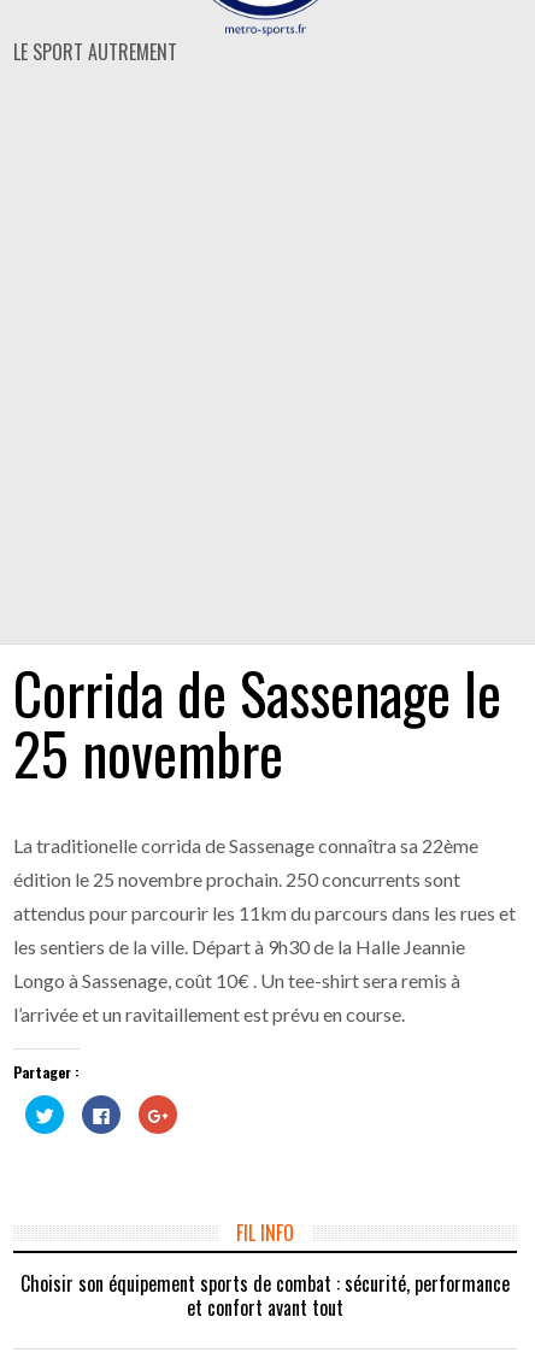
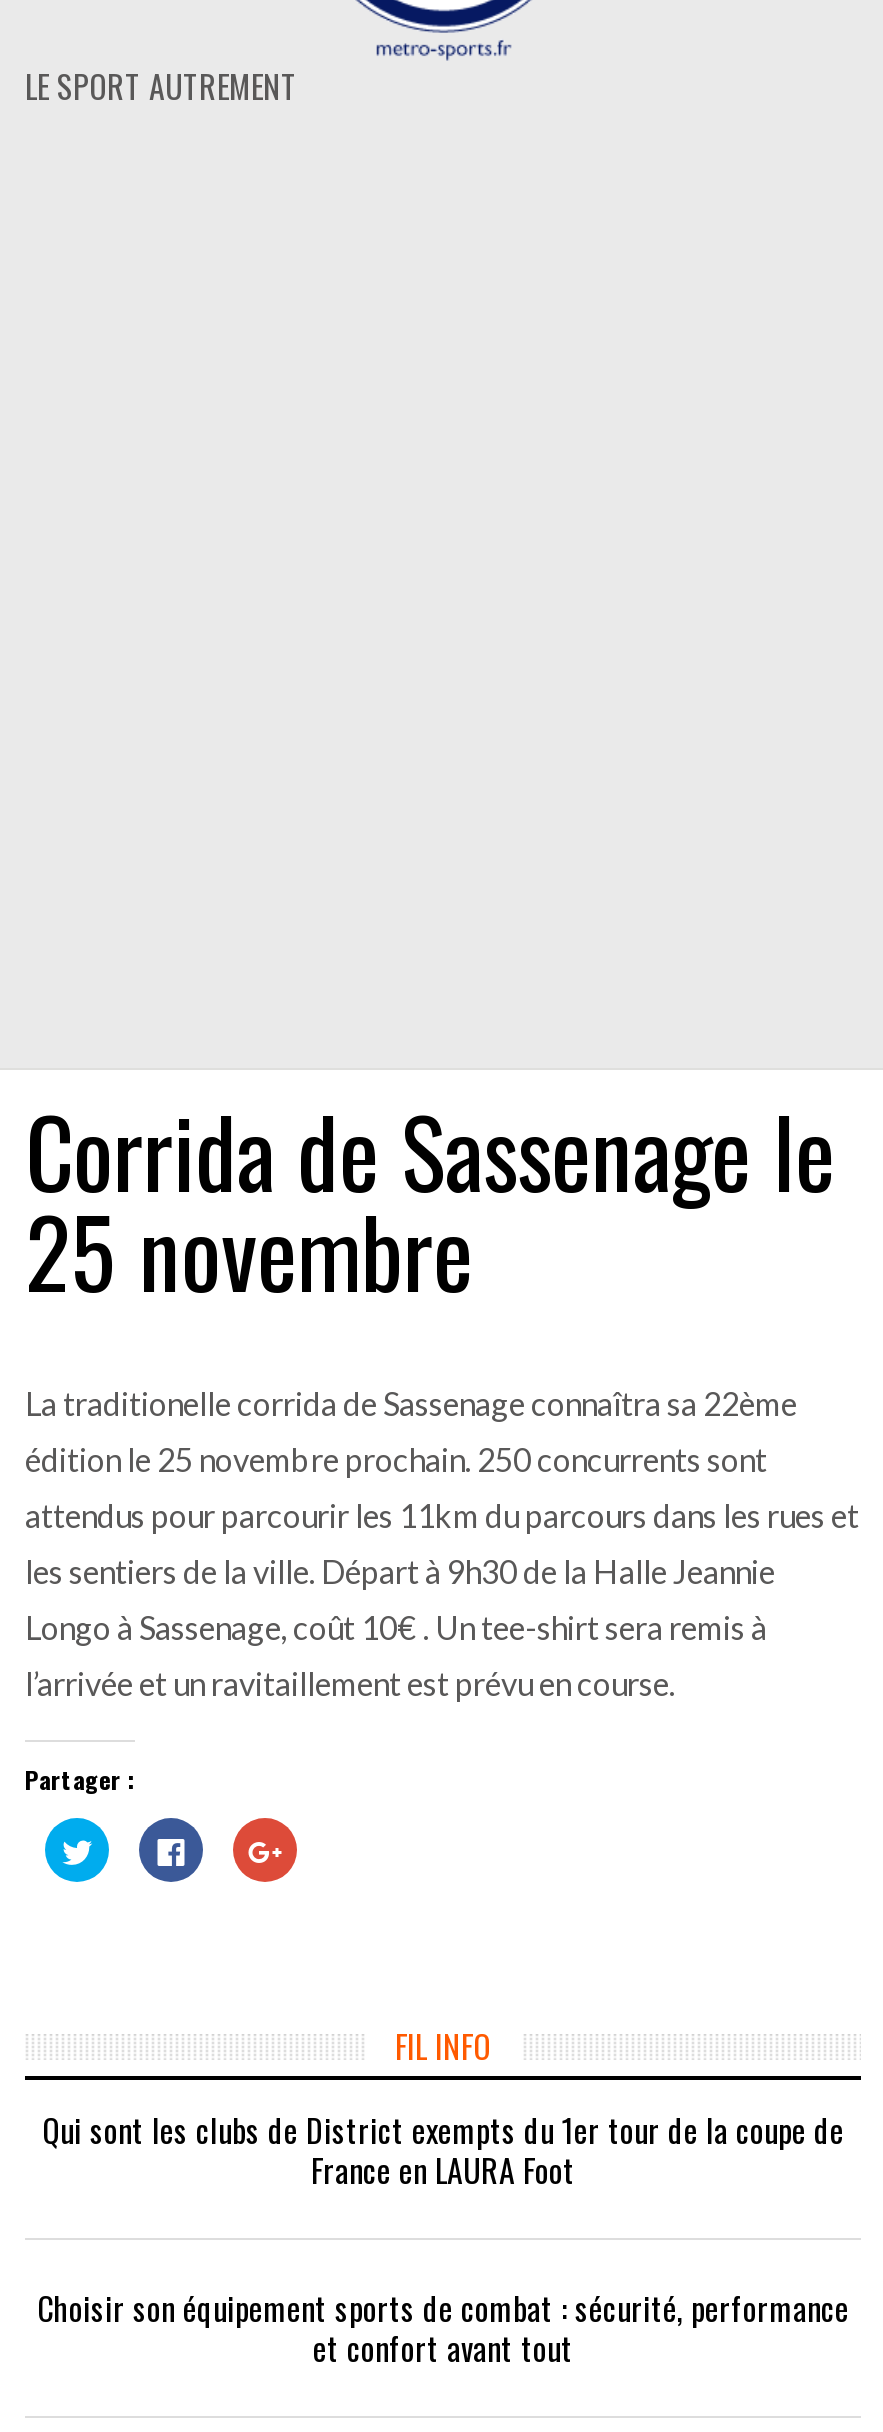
+ Qui sont les clubs de District exempts du 1er tour de la coupe de
+ France en LAURA Foot
